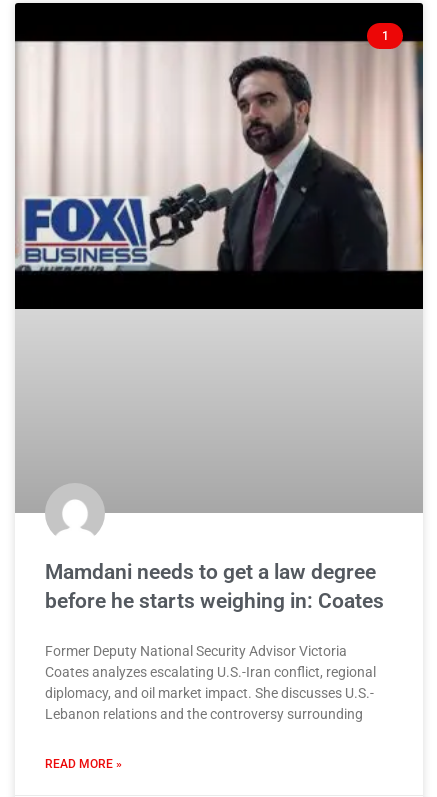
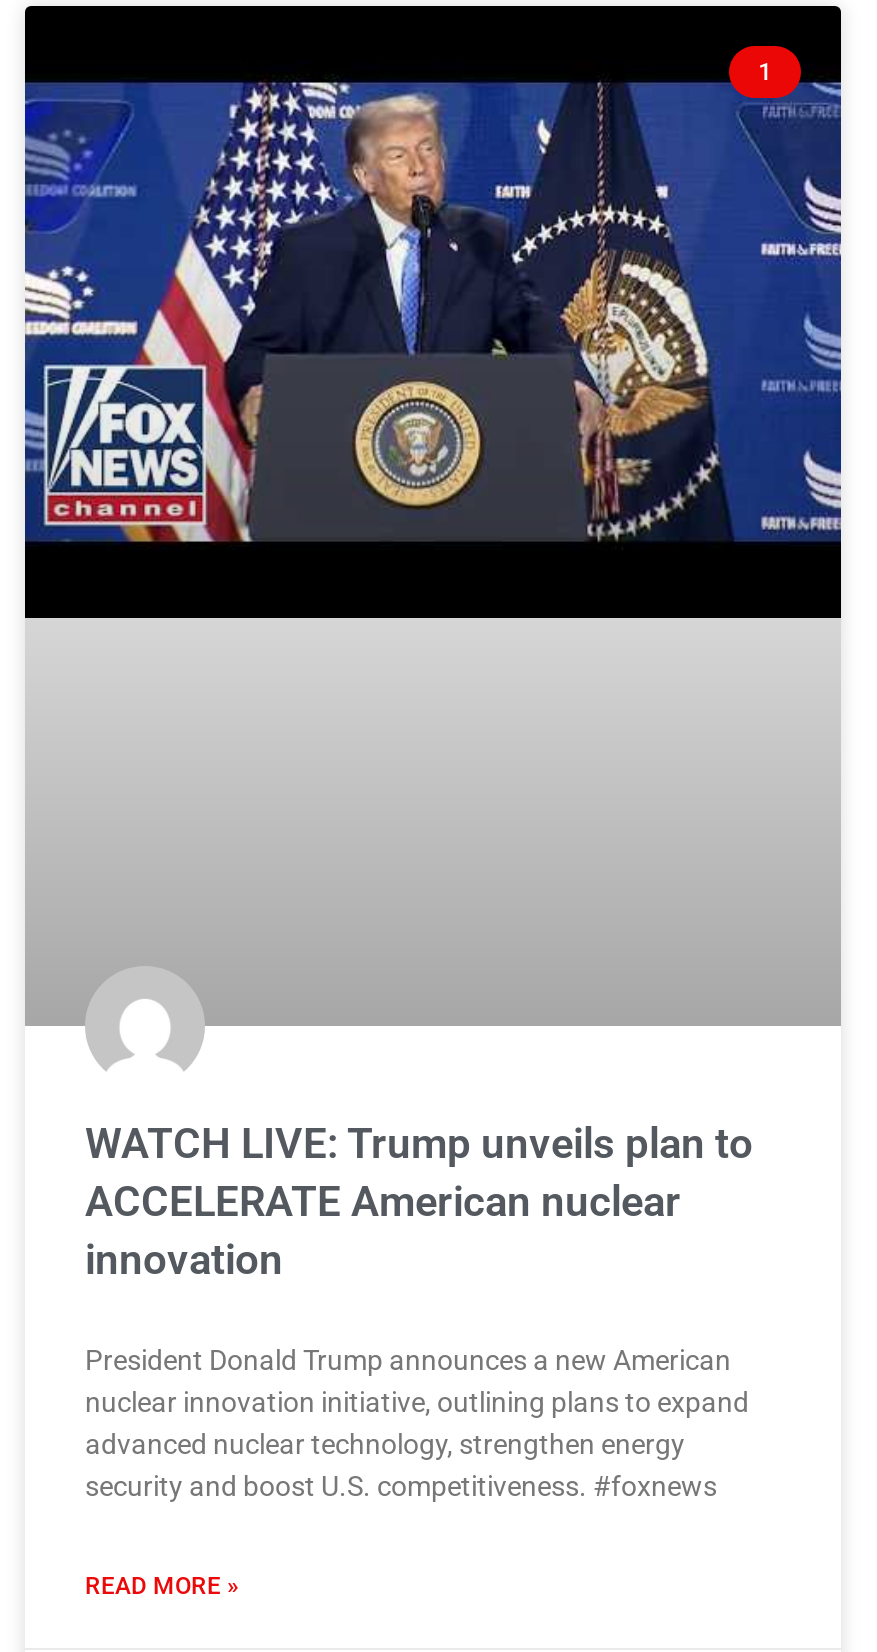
- [image]
+ [image]

- Mamdani needs to get a law degree
- before he starts weighing in: Coates
+ WATCH LIVE: Trump unveils plan to
+ ACCELERATE American nuclear
+ innovation

- Former Deputy National Security Advisor Victoria
- Coates analyzes escalating U.S.-Iran conflict, regional
- diplomacy, and oil market impact. She discusses U.S.-
- Lebanon relations and the controversy surrounding
+ President Donald Trump announces a new American
+ nuclear innovation initiative, outlining plans to expand
+ advanced nuclear technology, strengthen energy
+ security and boost U.S. competitiveness. #foxnews
